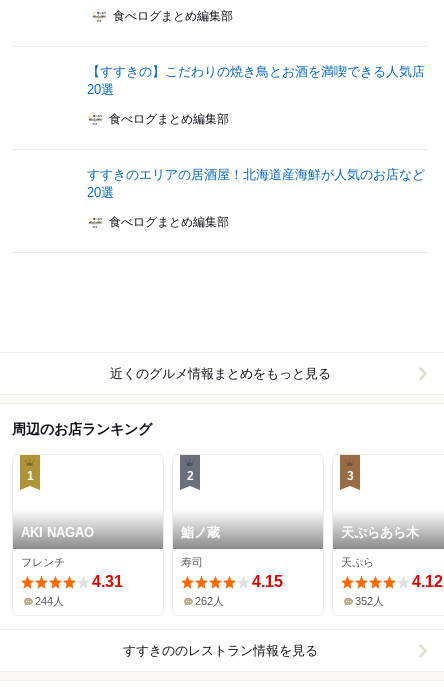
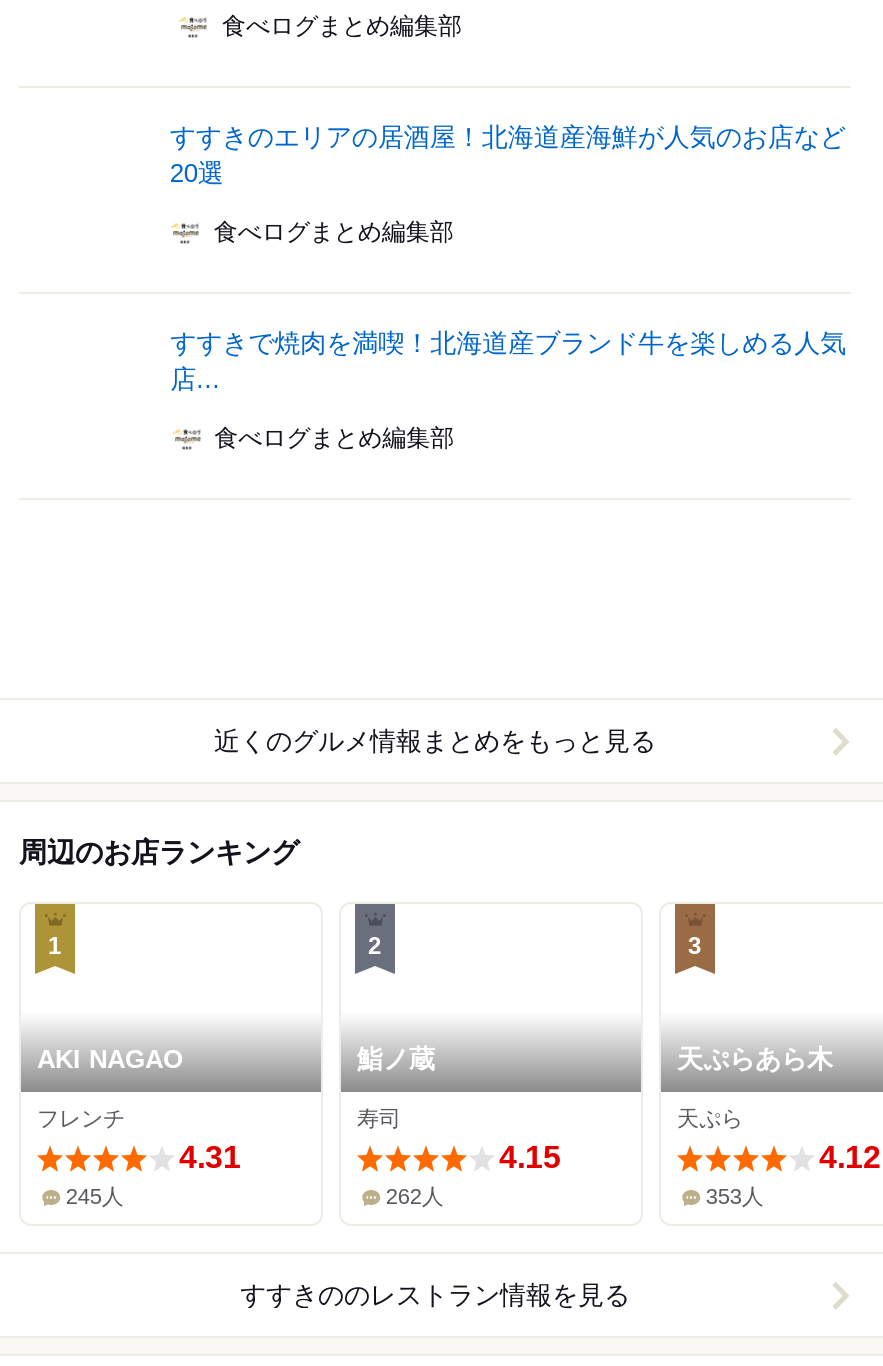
- 【すすきの】こだわりの焼き鳥とお酒を満喫できる人気店

moved up: すすきのエリアの居酒屋！北海道産海鮮が人気のお店など

- 20選
+ すすきで焼肉を満喫！北海道産ブランド牛を楽しめる人気
+ 店...

- 244人
+ 245人

- 352人
+ 353人
